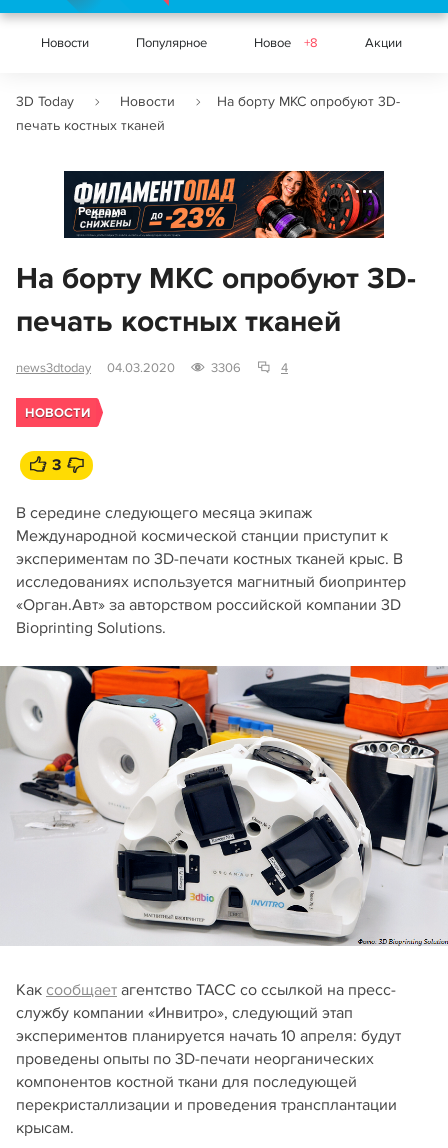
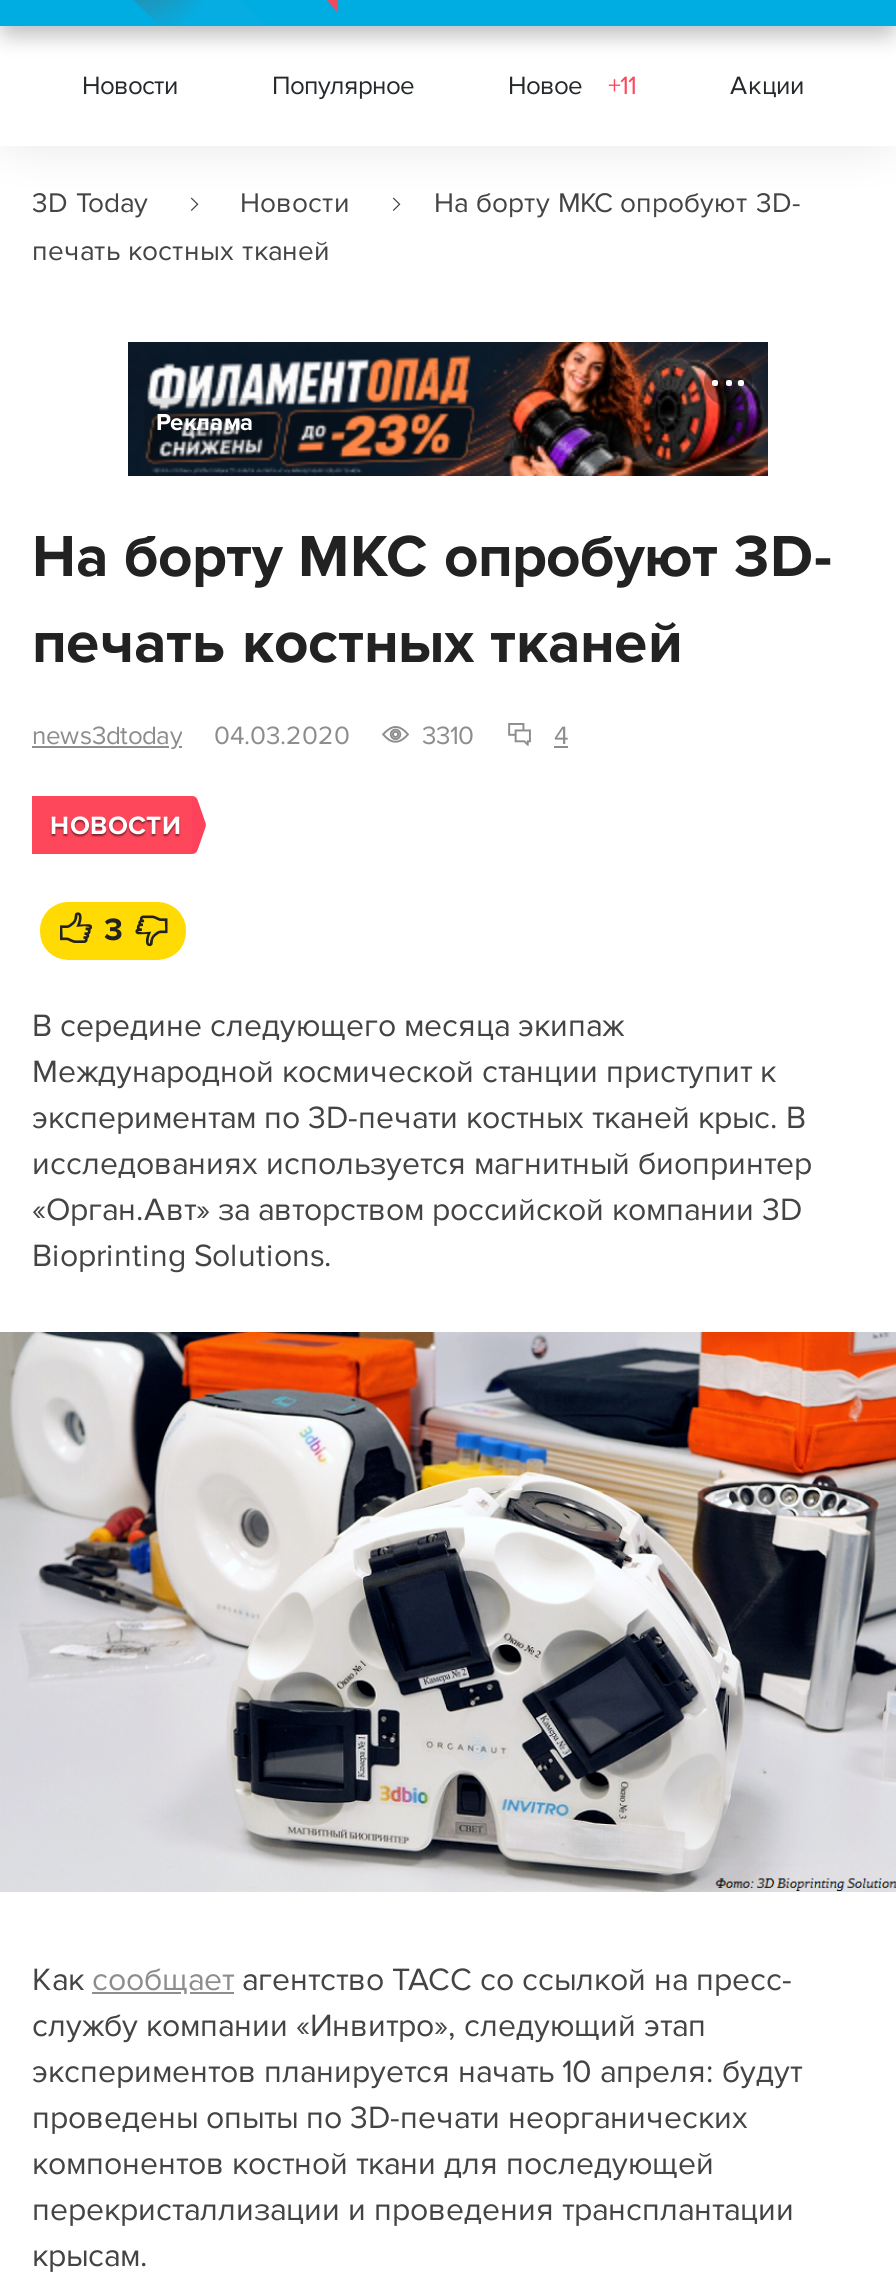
- Новое +8
+ Новое +11

- 3306
+ 3310
